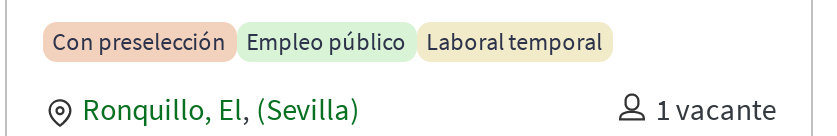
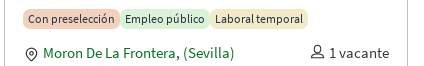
- Ronquillo, El, (Sevilla)
+ Moron De La Frontera, (Sevilla)
